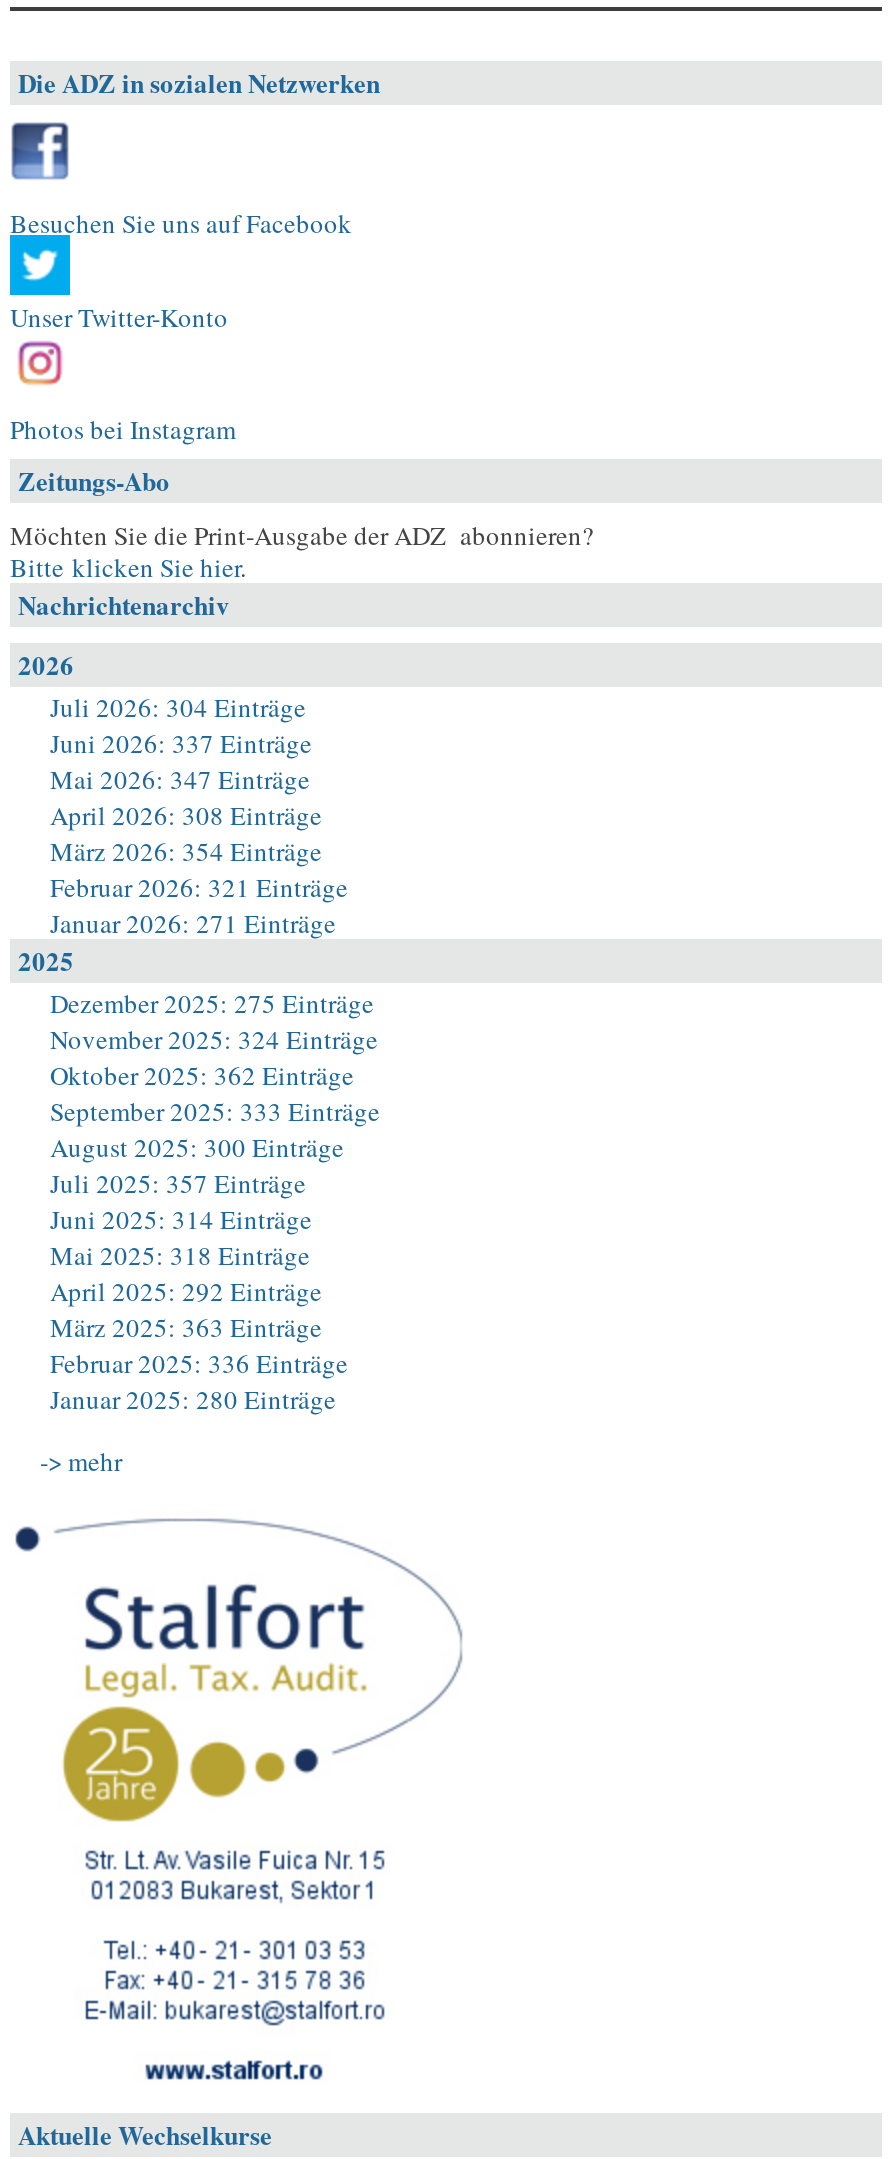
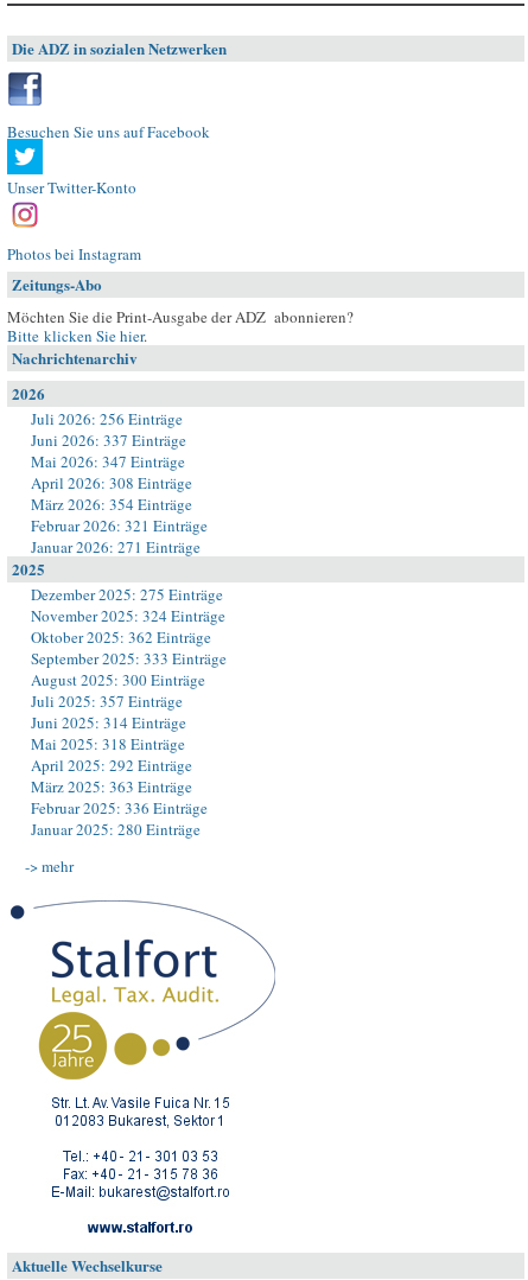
- Juli 2026: 304 Einträge
+ Juli 2026: 256 Einträge
